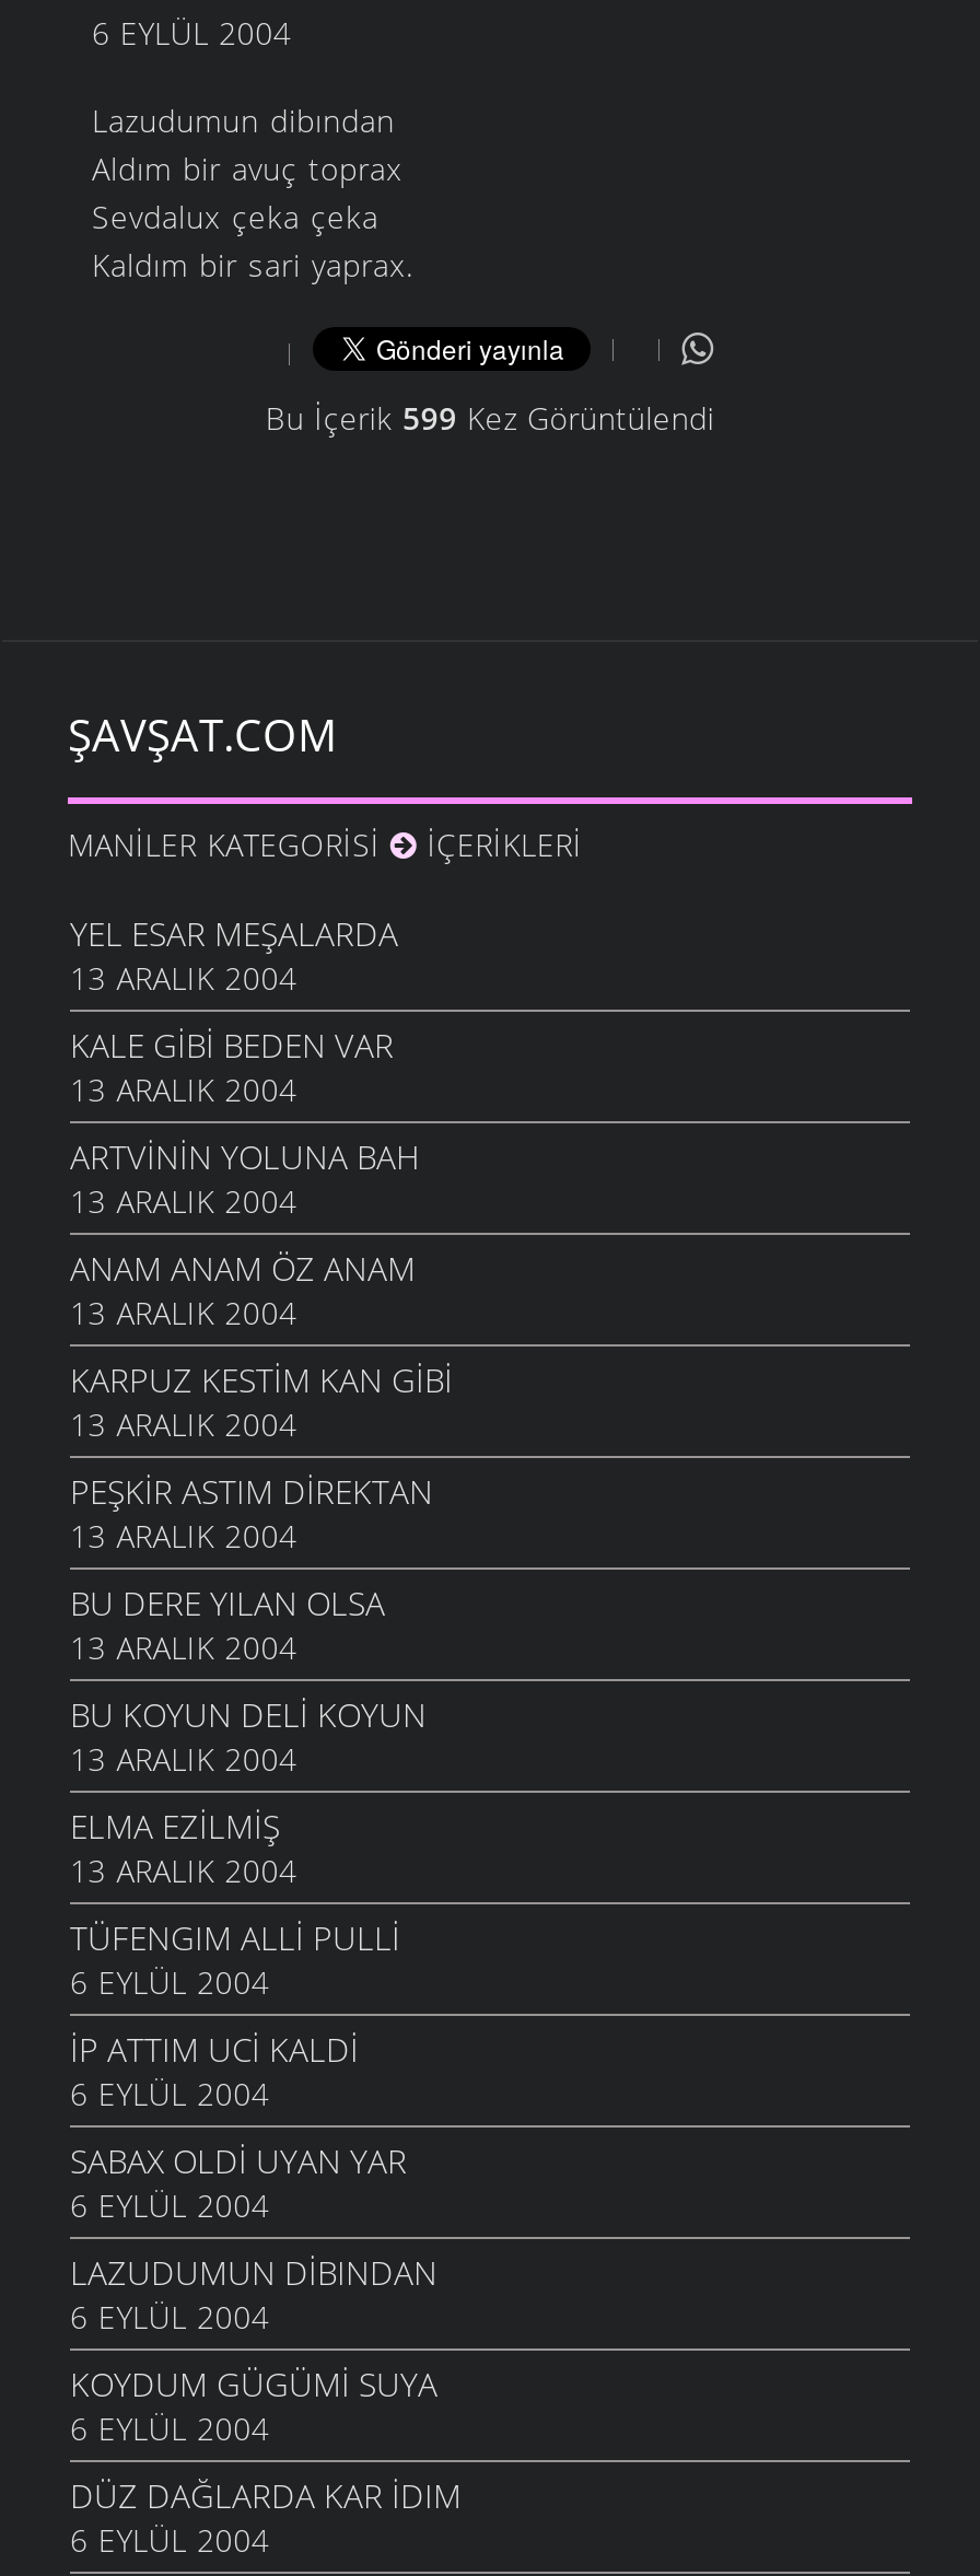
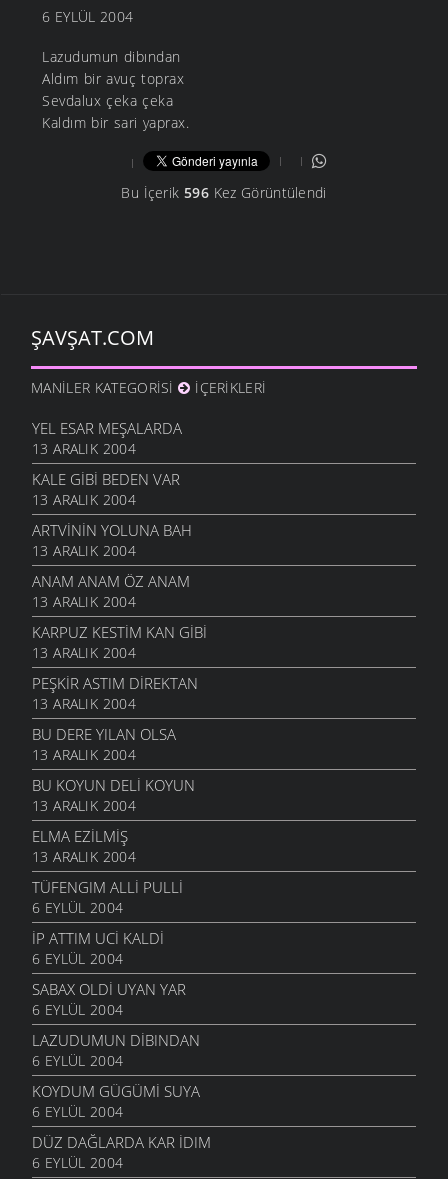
- Bu İçerik 599 Kez Görüntülendi
+ Bu İçerik 596 Kez Görüntülendi
